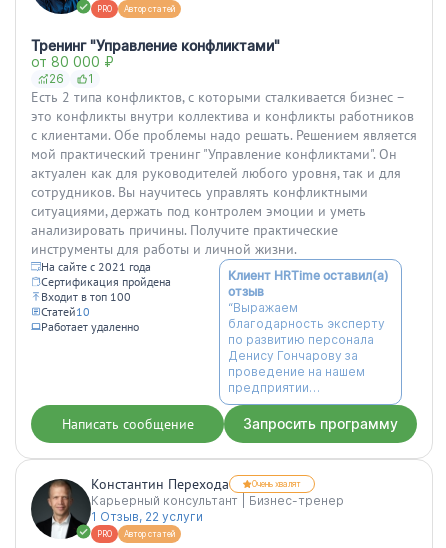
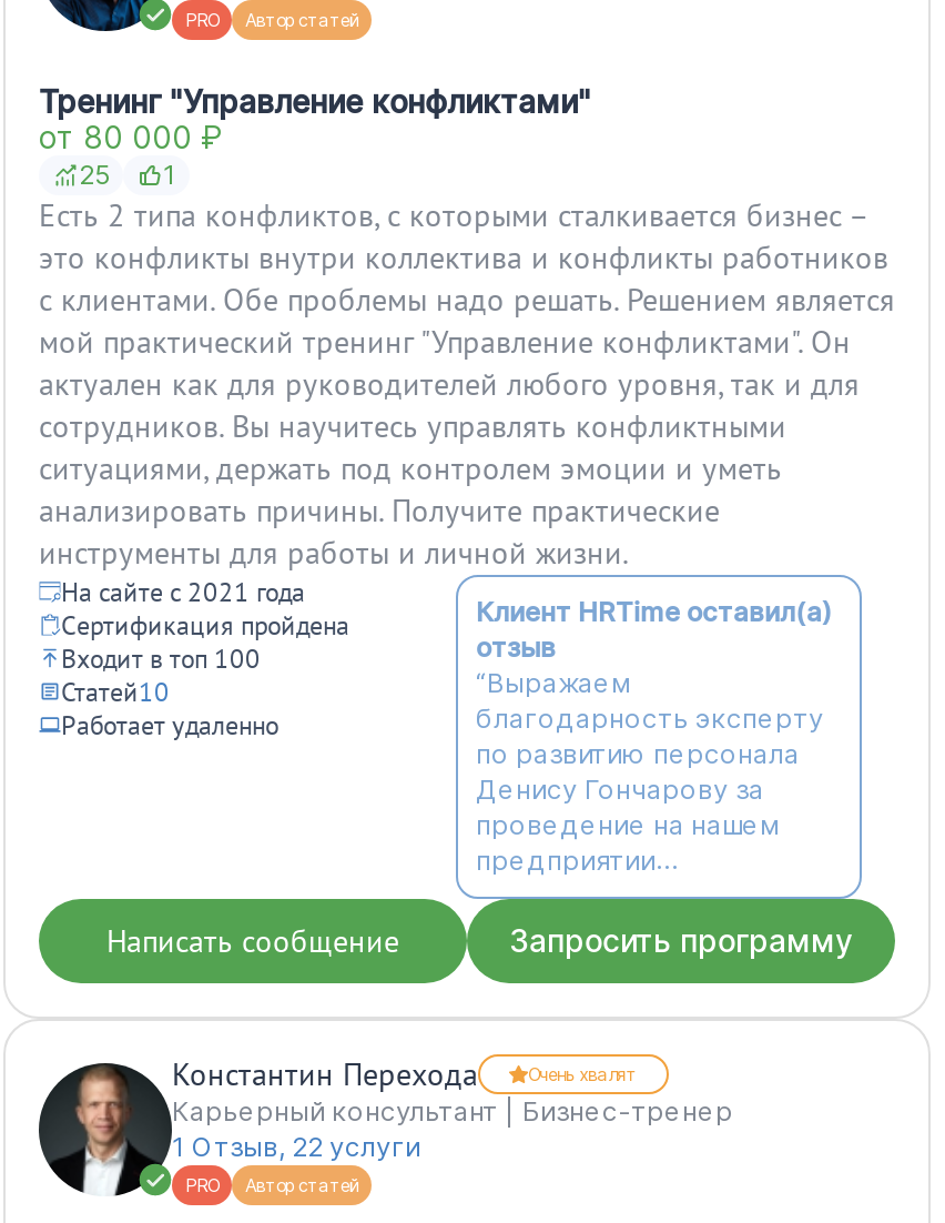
- 26 1
+ 25 1
